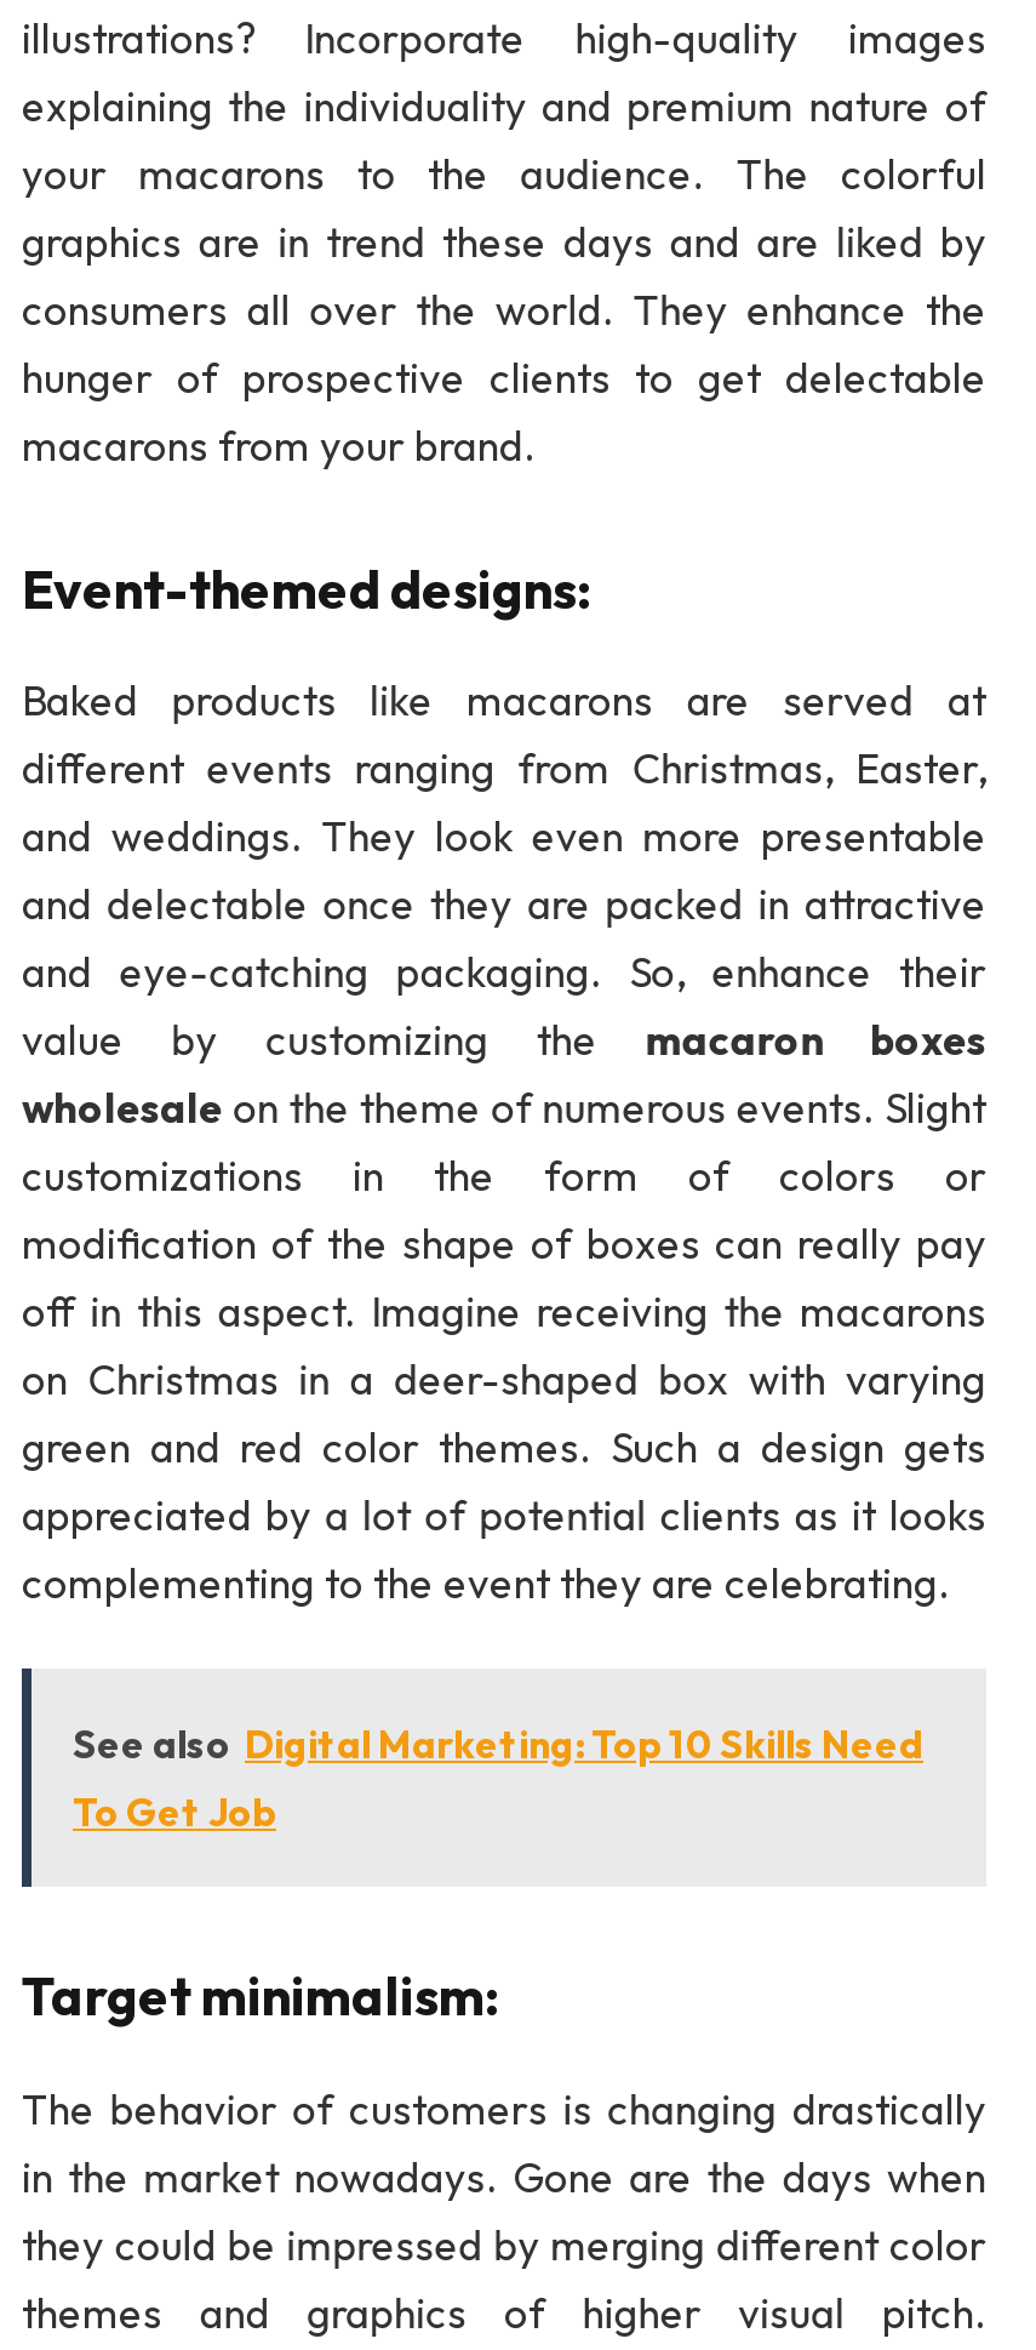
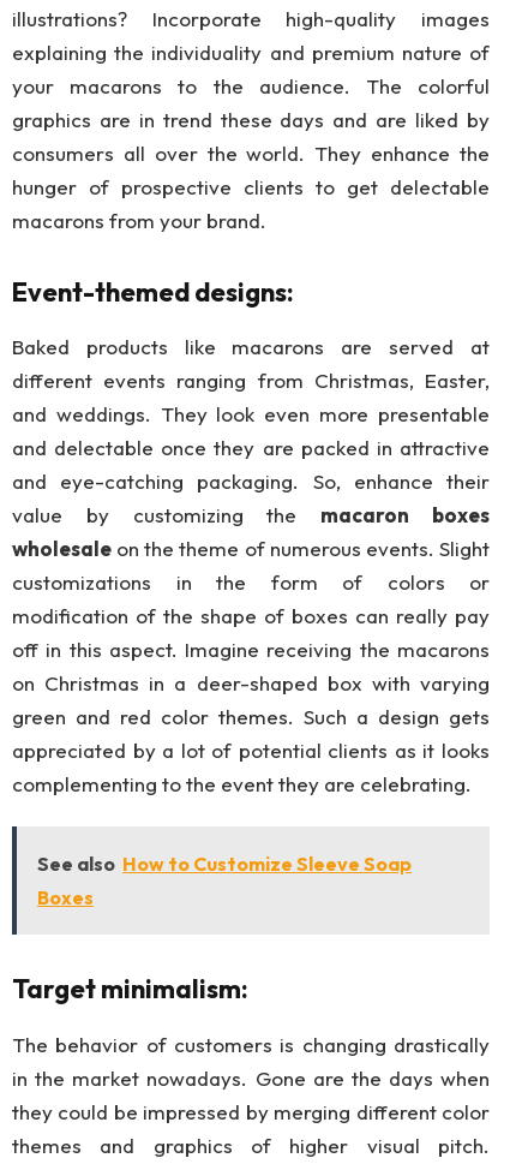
- See also Digital Marketing: Top 10 Skills Need
- To Get Job
+ See also How to Customize Sleeve Soap
+ Boxes
